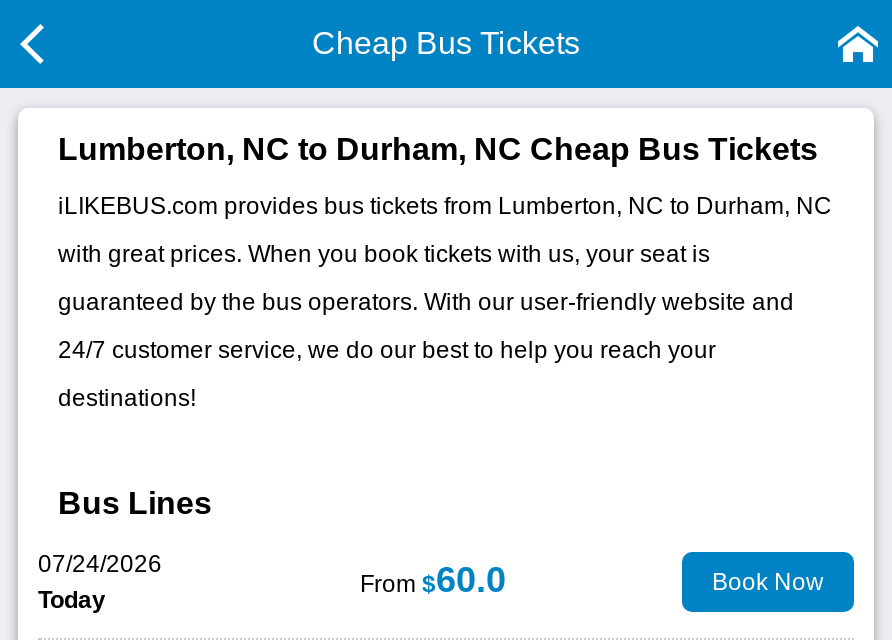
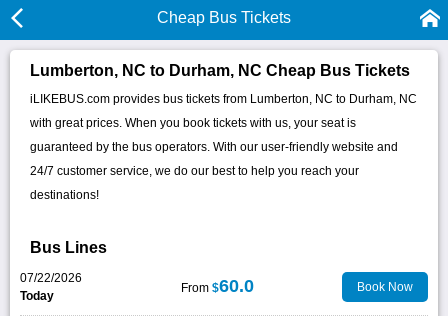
- 07/24/2026
+ 07/22/2026
